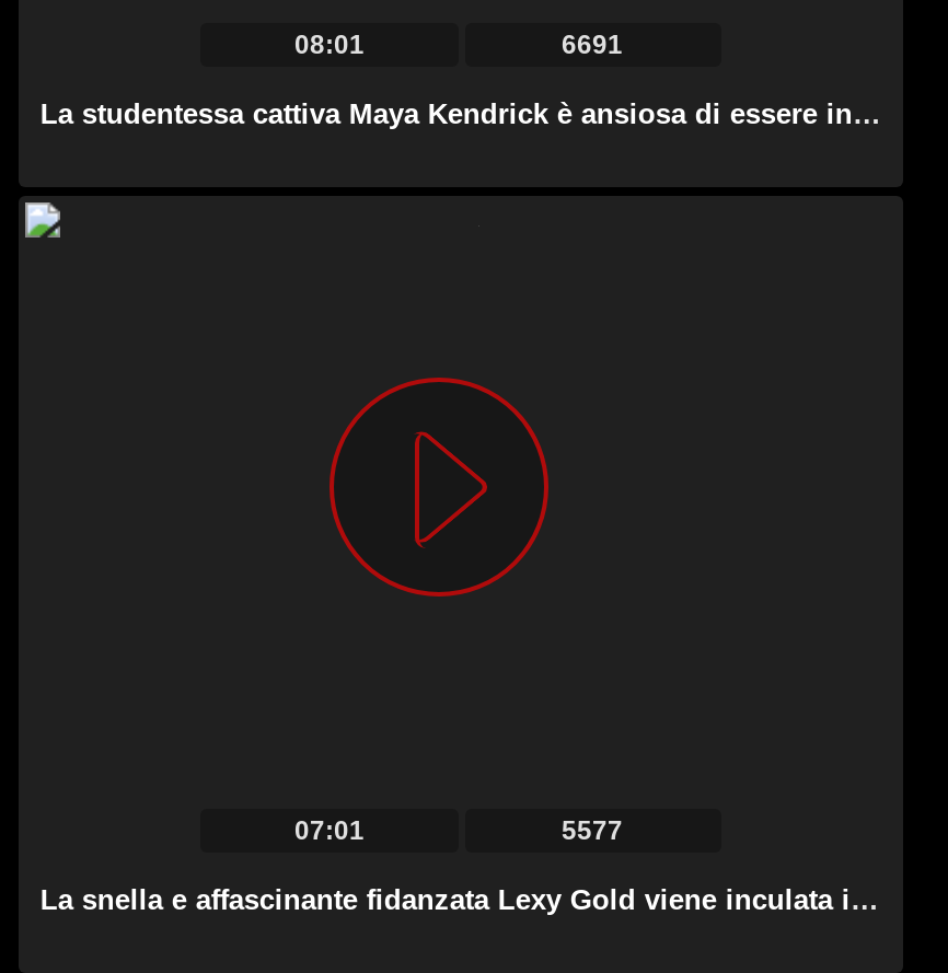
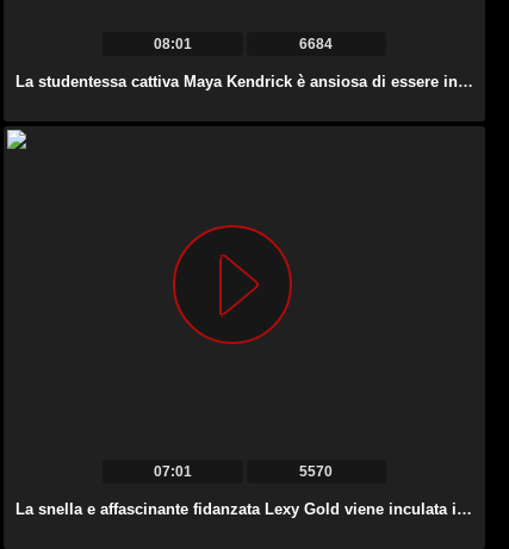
- 6691
+ 6684

- 5577
+ 5570
